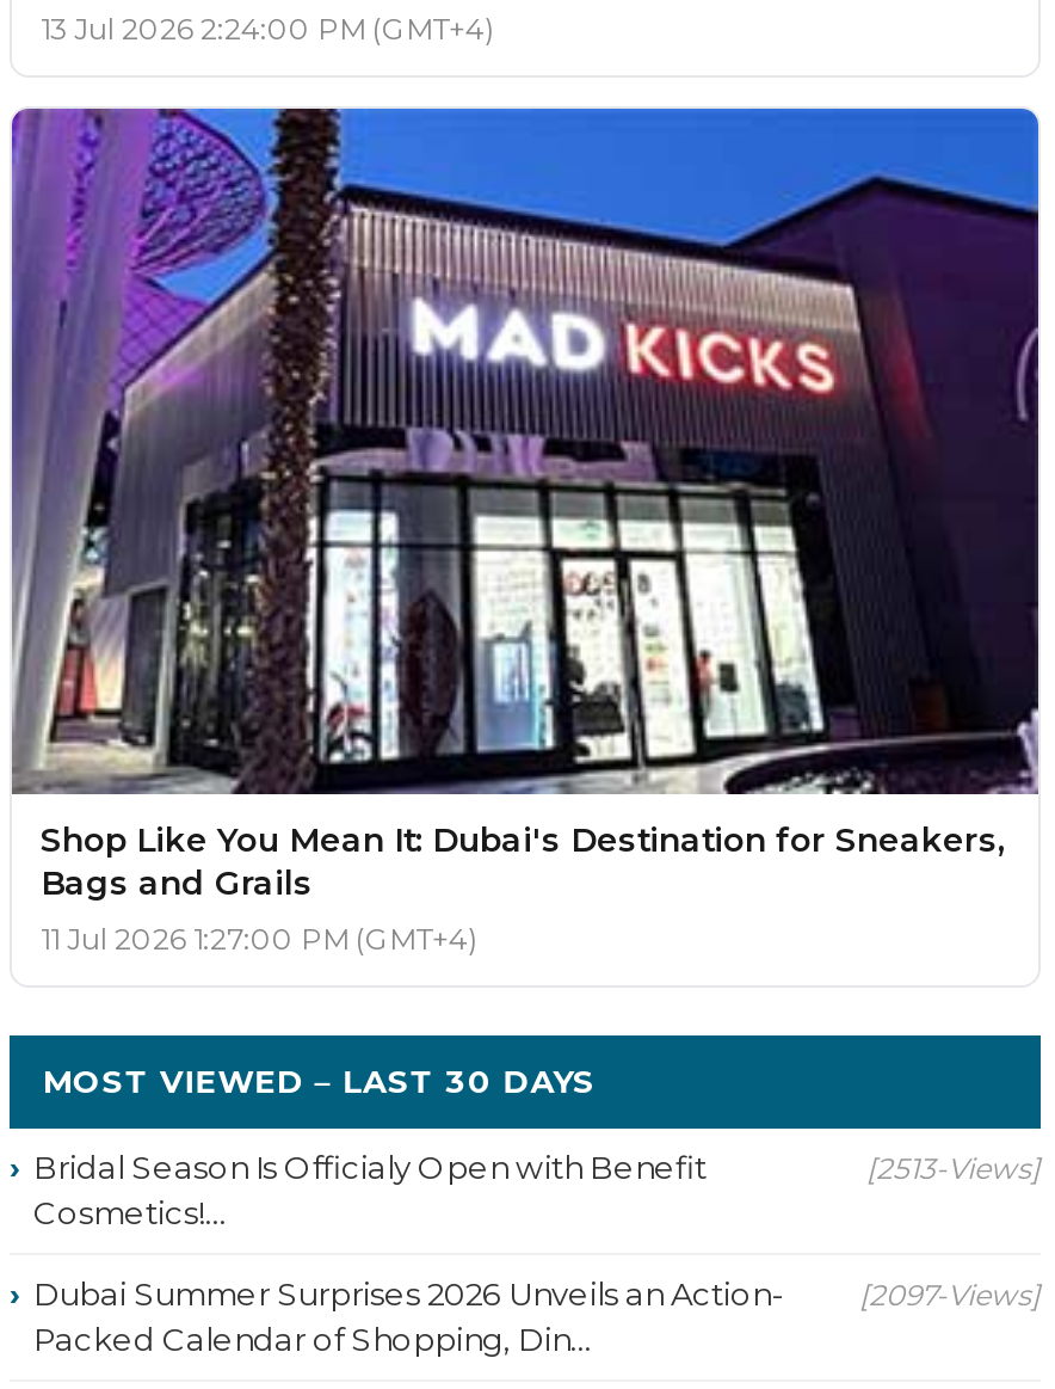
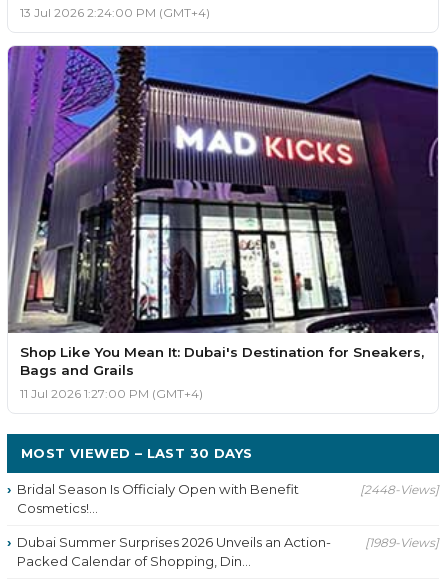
- [2513-Views]
+ [2448-Views]

- [2097-Views]
+ [1989-Views]
